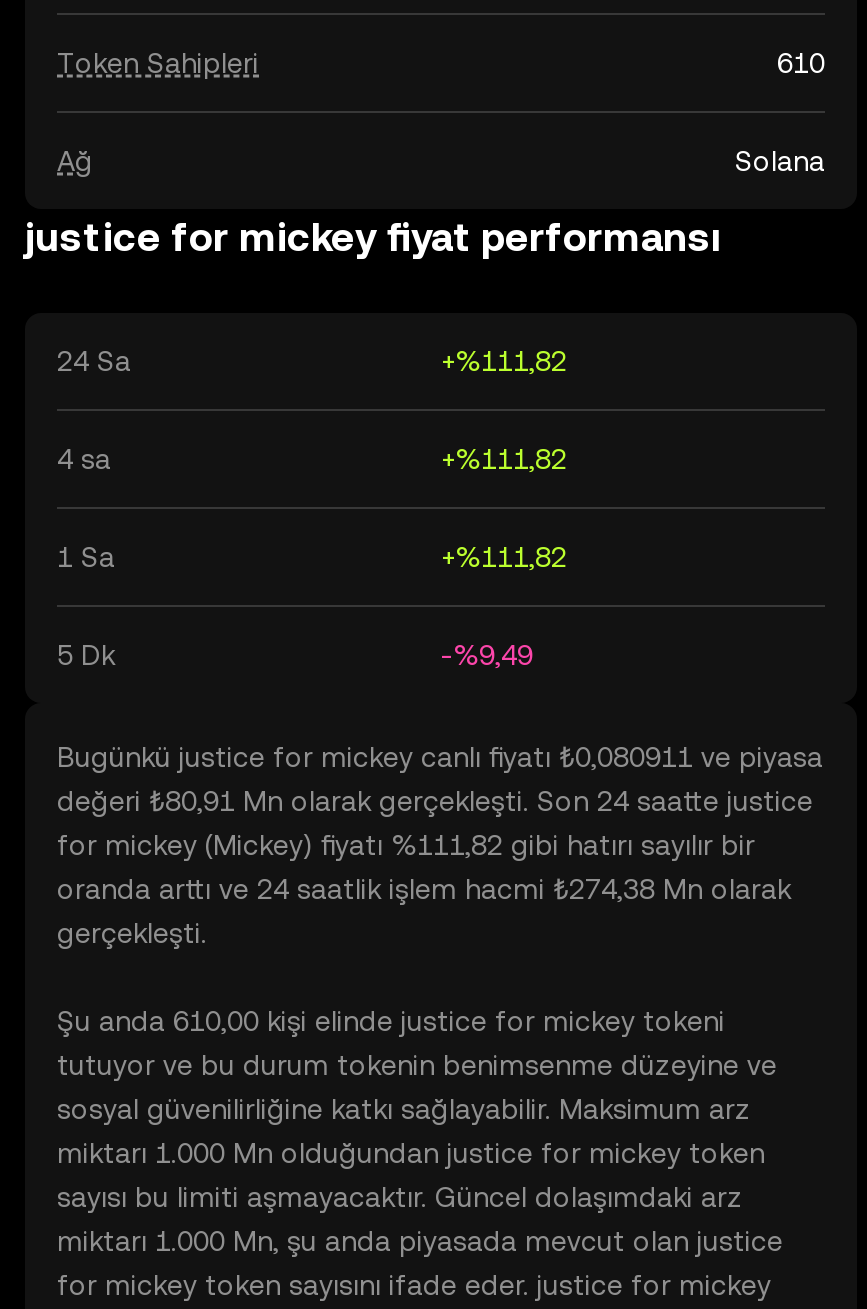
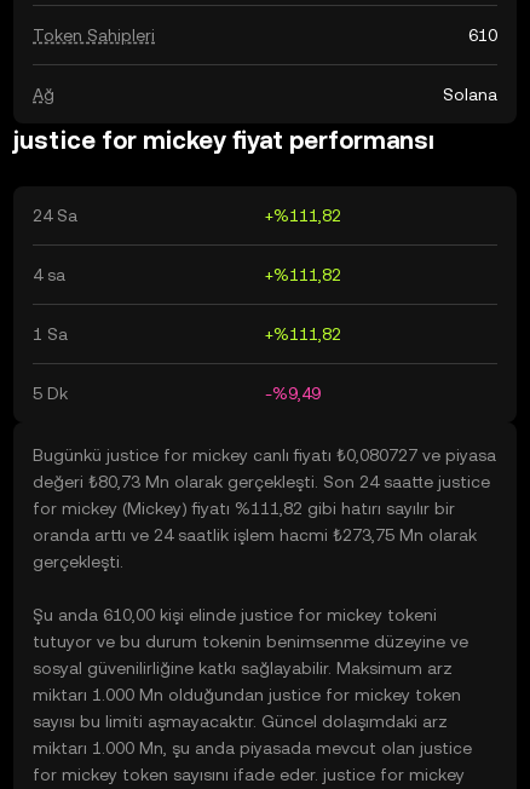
- Bugünkü justice for mickey canlı fiyatı ₺0,080911 ve piyasa
+ Bugünkü justice for mickey canlı fiyatı ₺0,080727 ve piyasa

- değeri ₺80,91 Mn olarak gerçekleşti. Son 24 saatte justice
+ değeri ₺80,73 Mn olarak gerçekleşti. Son 24 saatte justice

- oranda arttı ve 24 saatlik işlem hacmi ₺274,38 Mn olarak
+ oranda arttı ve 24 saatlik işlem hacmi ₺273,75 Mn olarak
